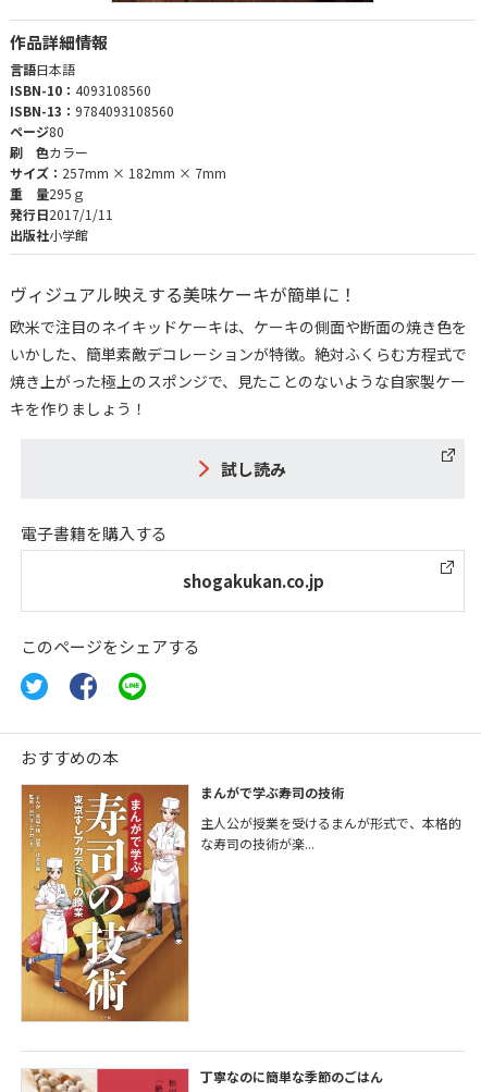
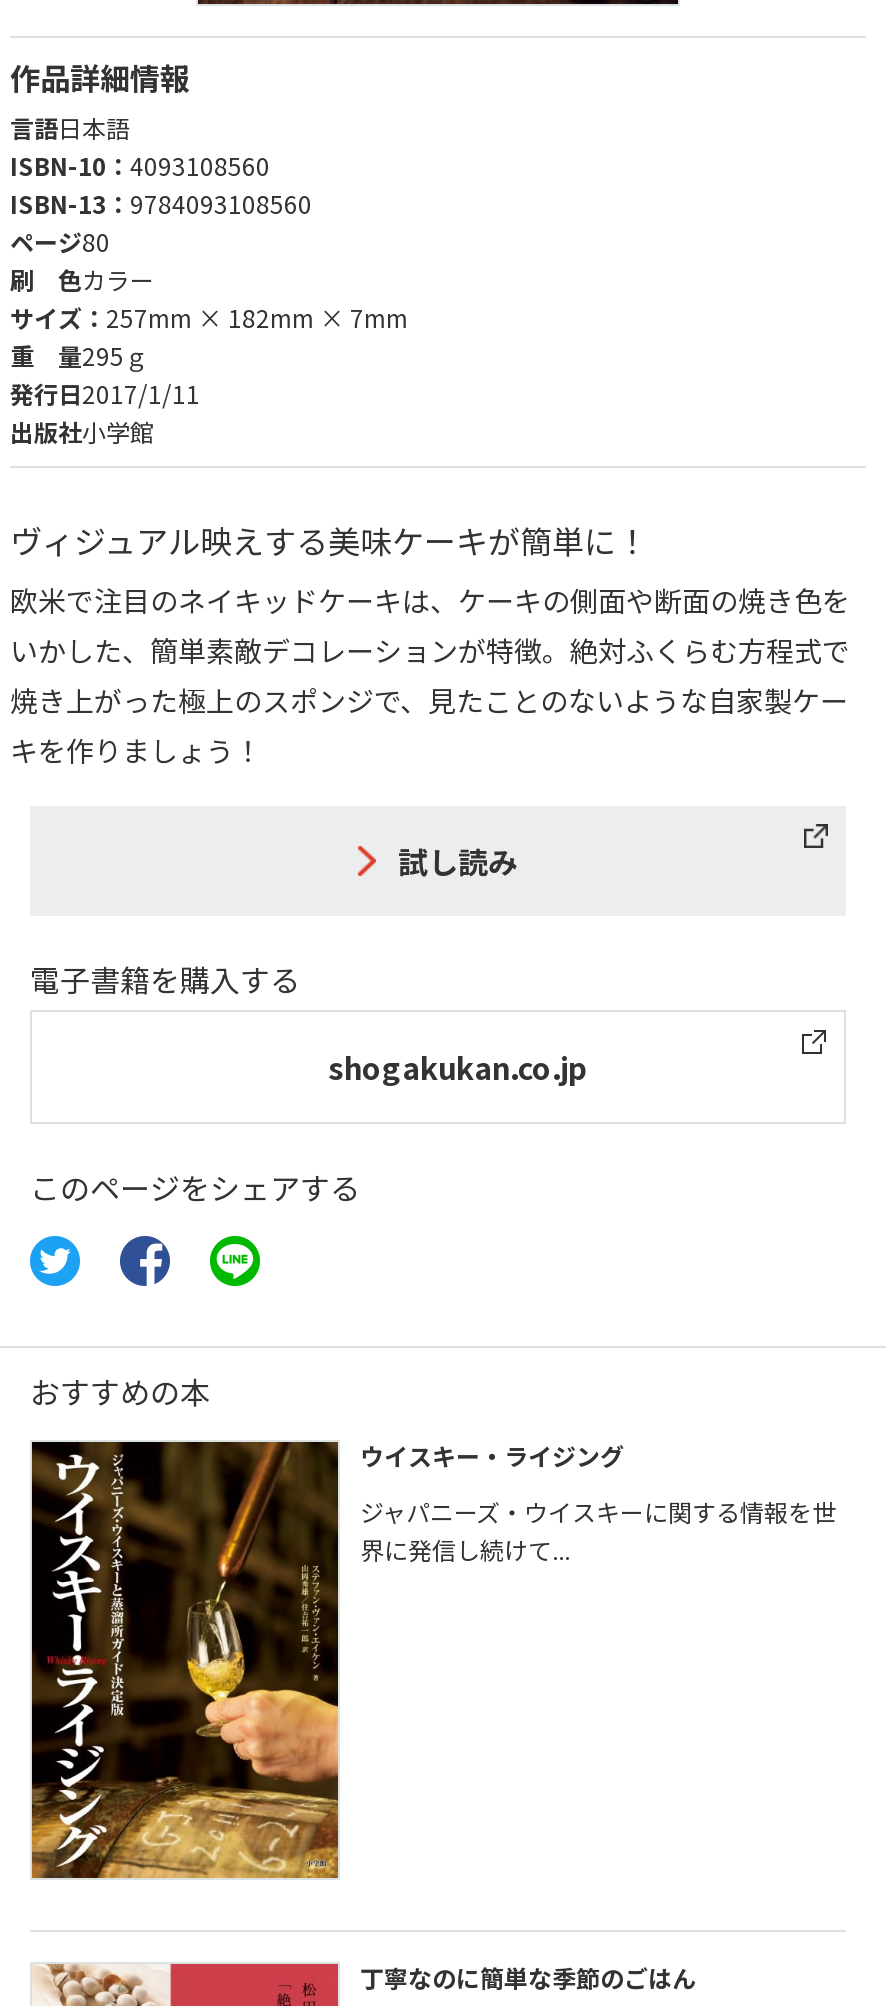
- [image]
- まんがで学ぶ寿司の技術
+ [image]
+ ウイスキー・ライジング

- 主人公が授業を受けるまんが形式で、本格的
- な寿司の技術が楽...
+ ジャパニーズ・ウイスキーに関する情報を世
+ 界に発信し続けて...
